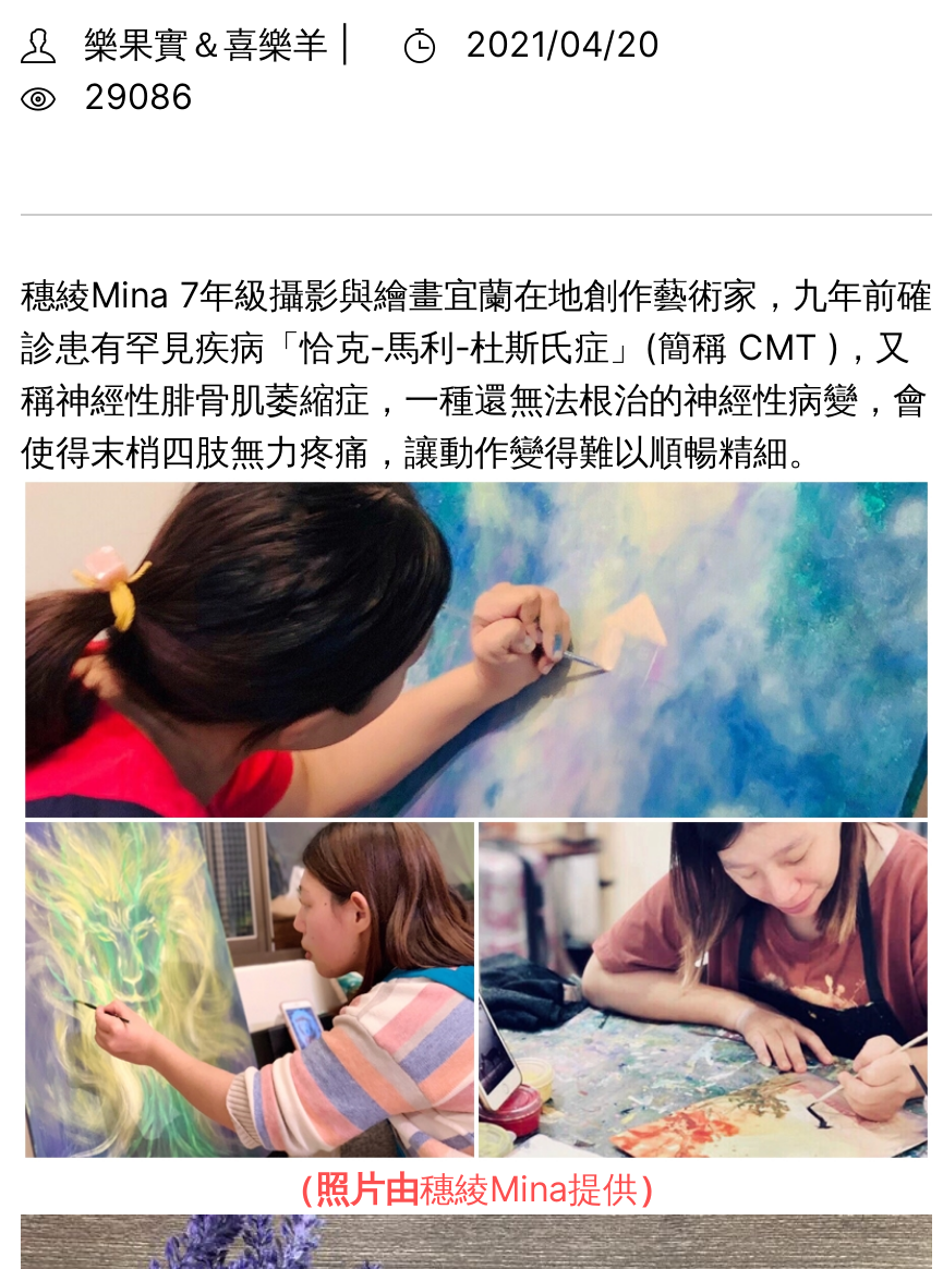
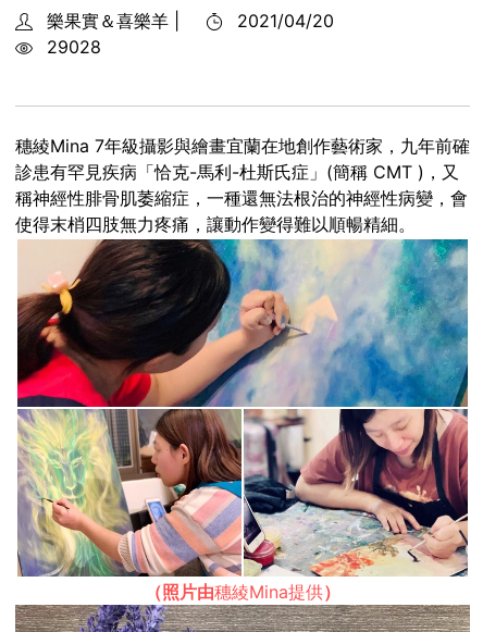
- 29086
+ 29028
